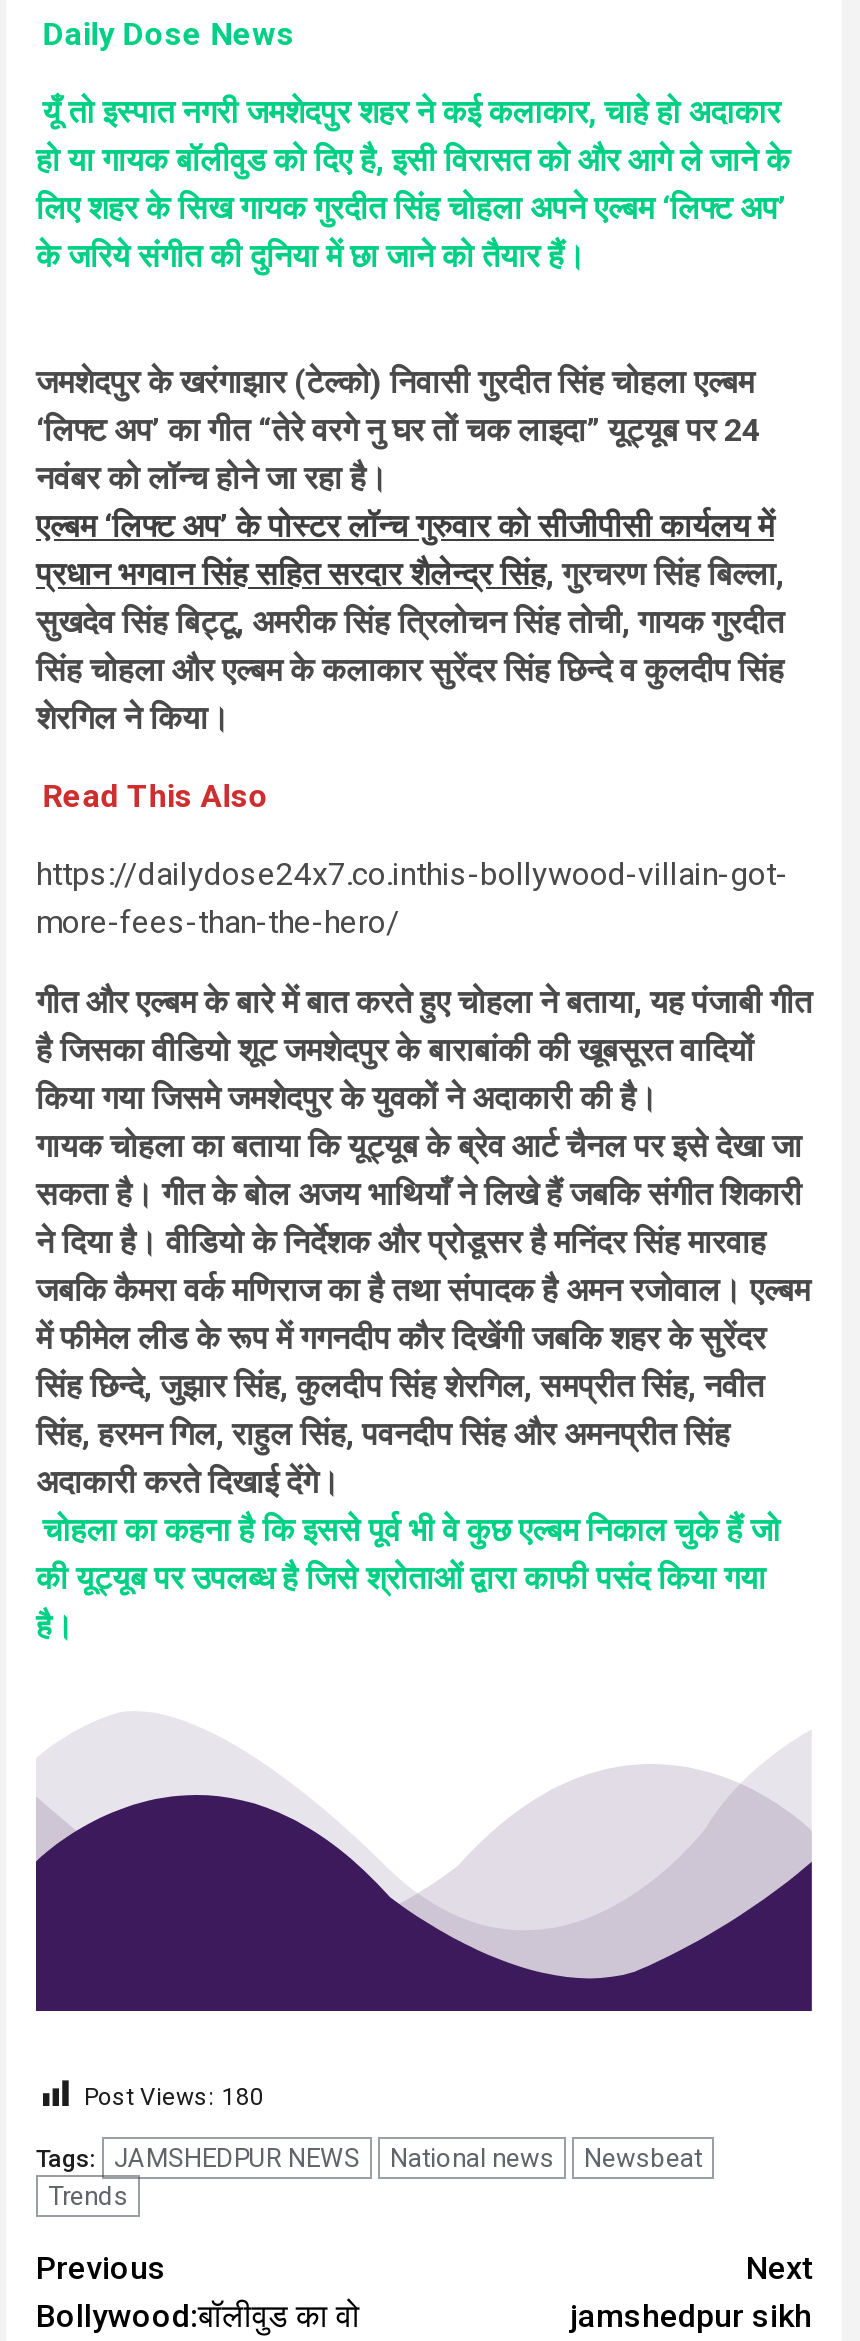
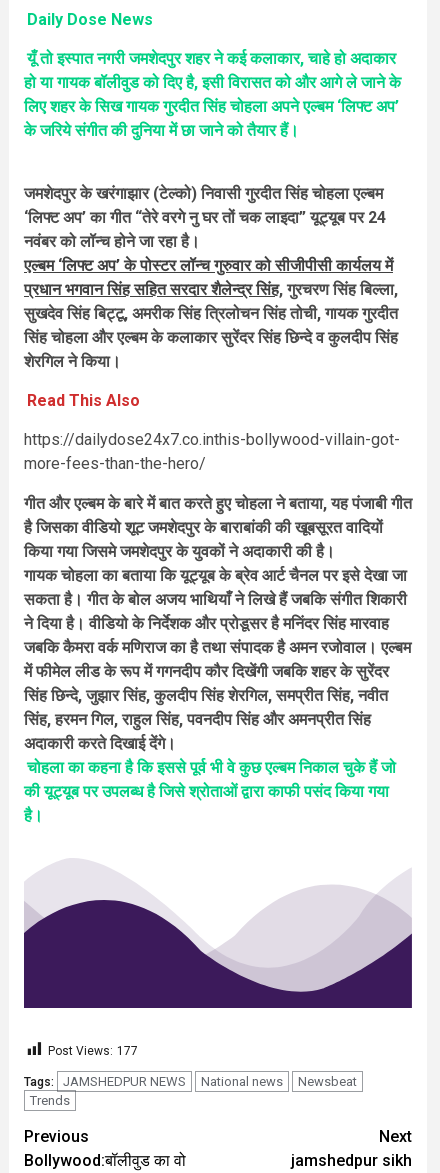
- Post Views: 180
+ Post Views: 177
